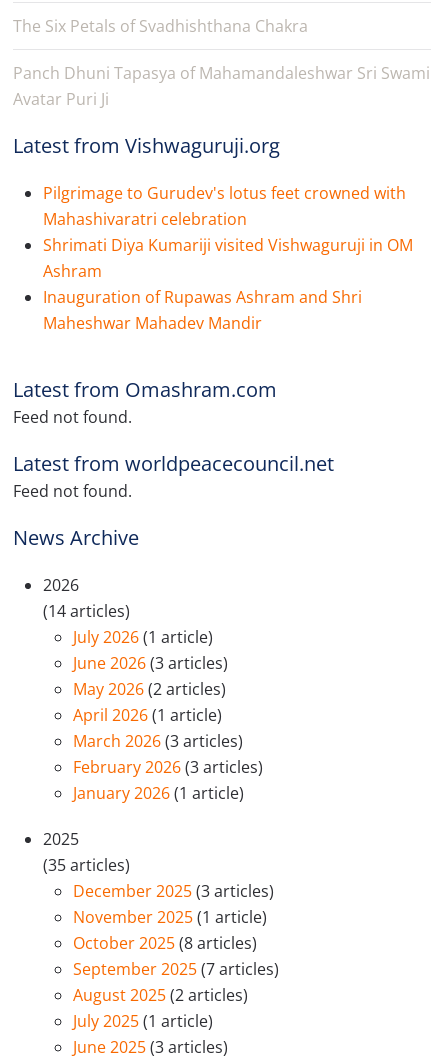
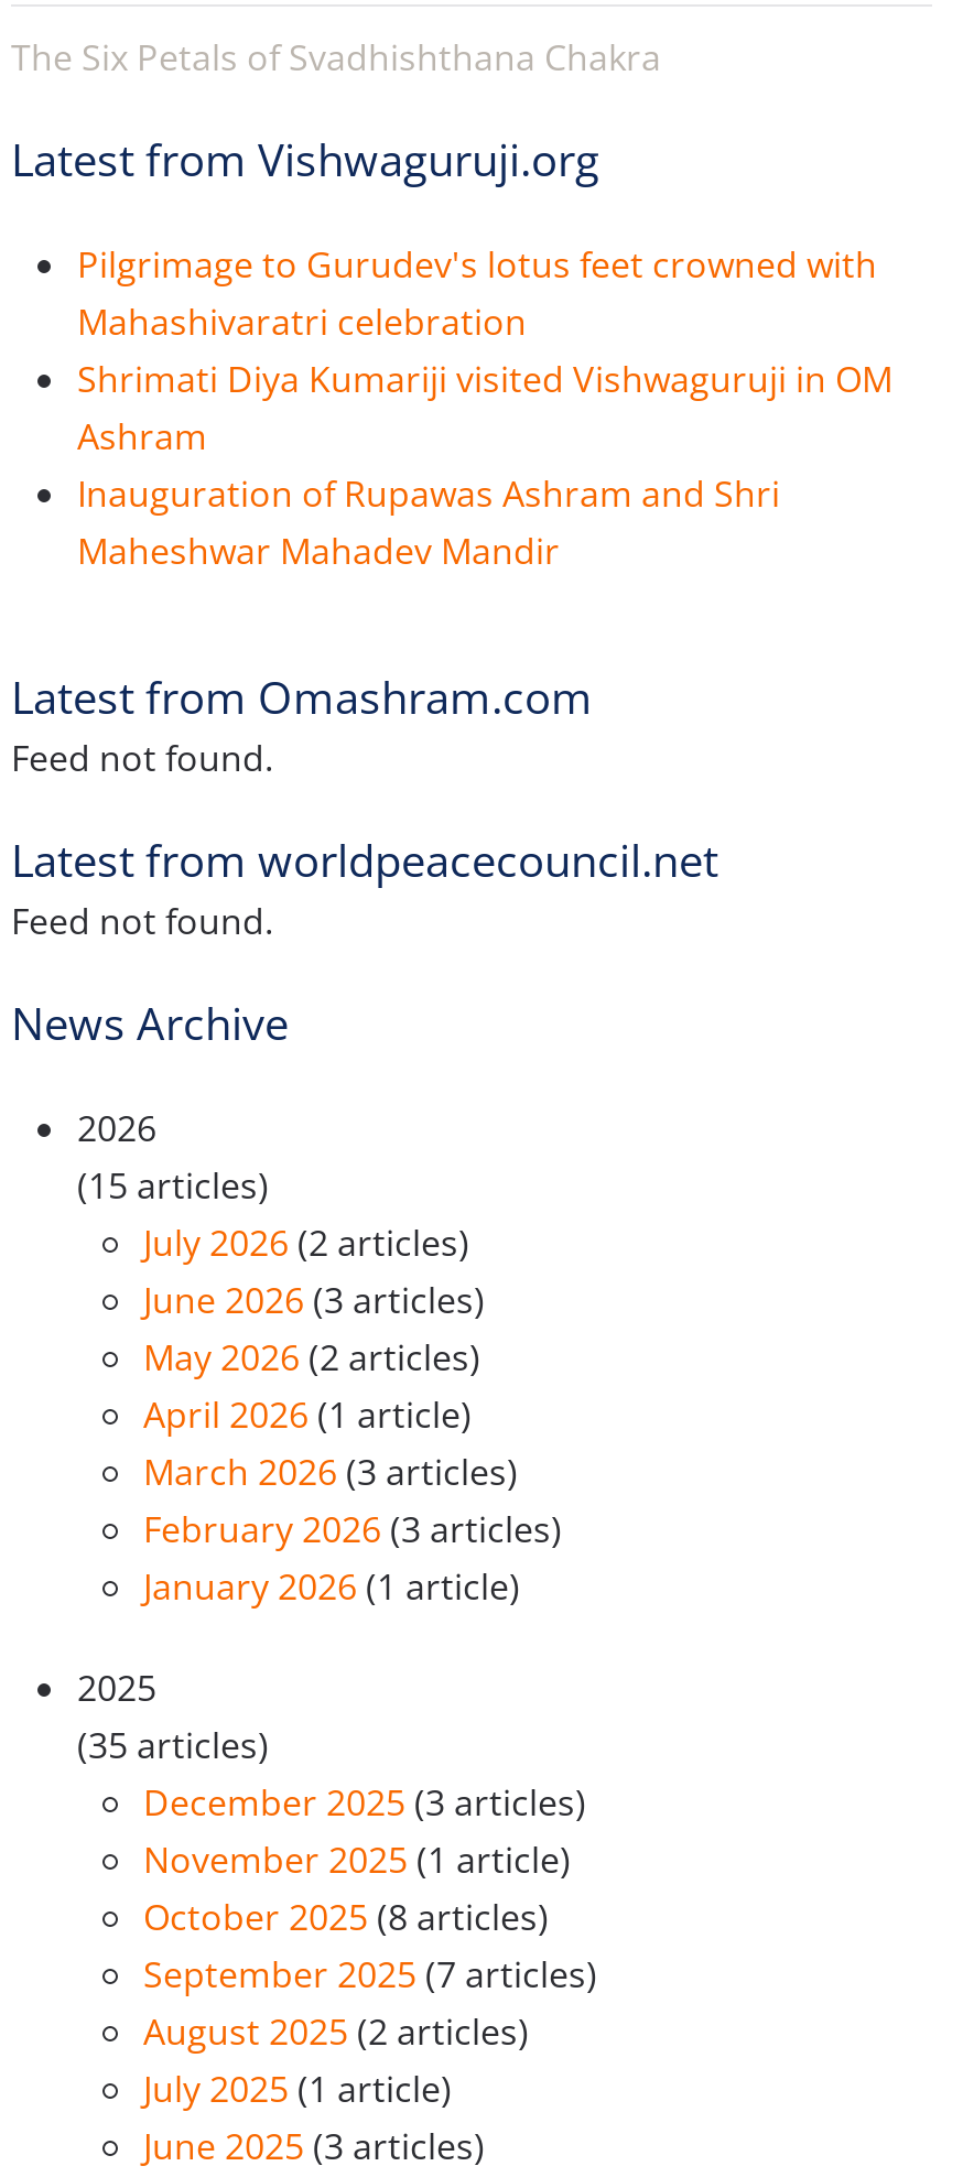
- Panch Dhuni Tapasya of Mahamandaleshwar Sri Swami
- Avatar Puri Ji

- (14 articles)
+ (15 articles)

- July 2026 (1 article)
+ July 2026 (2 articles)
